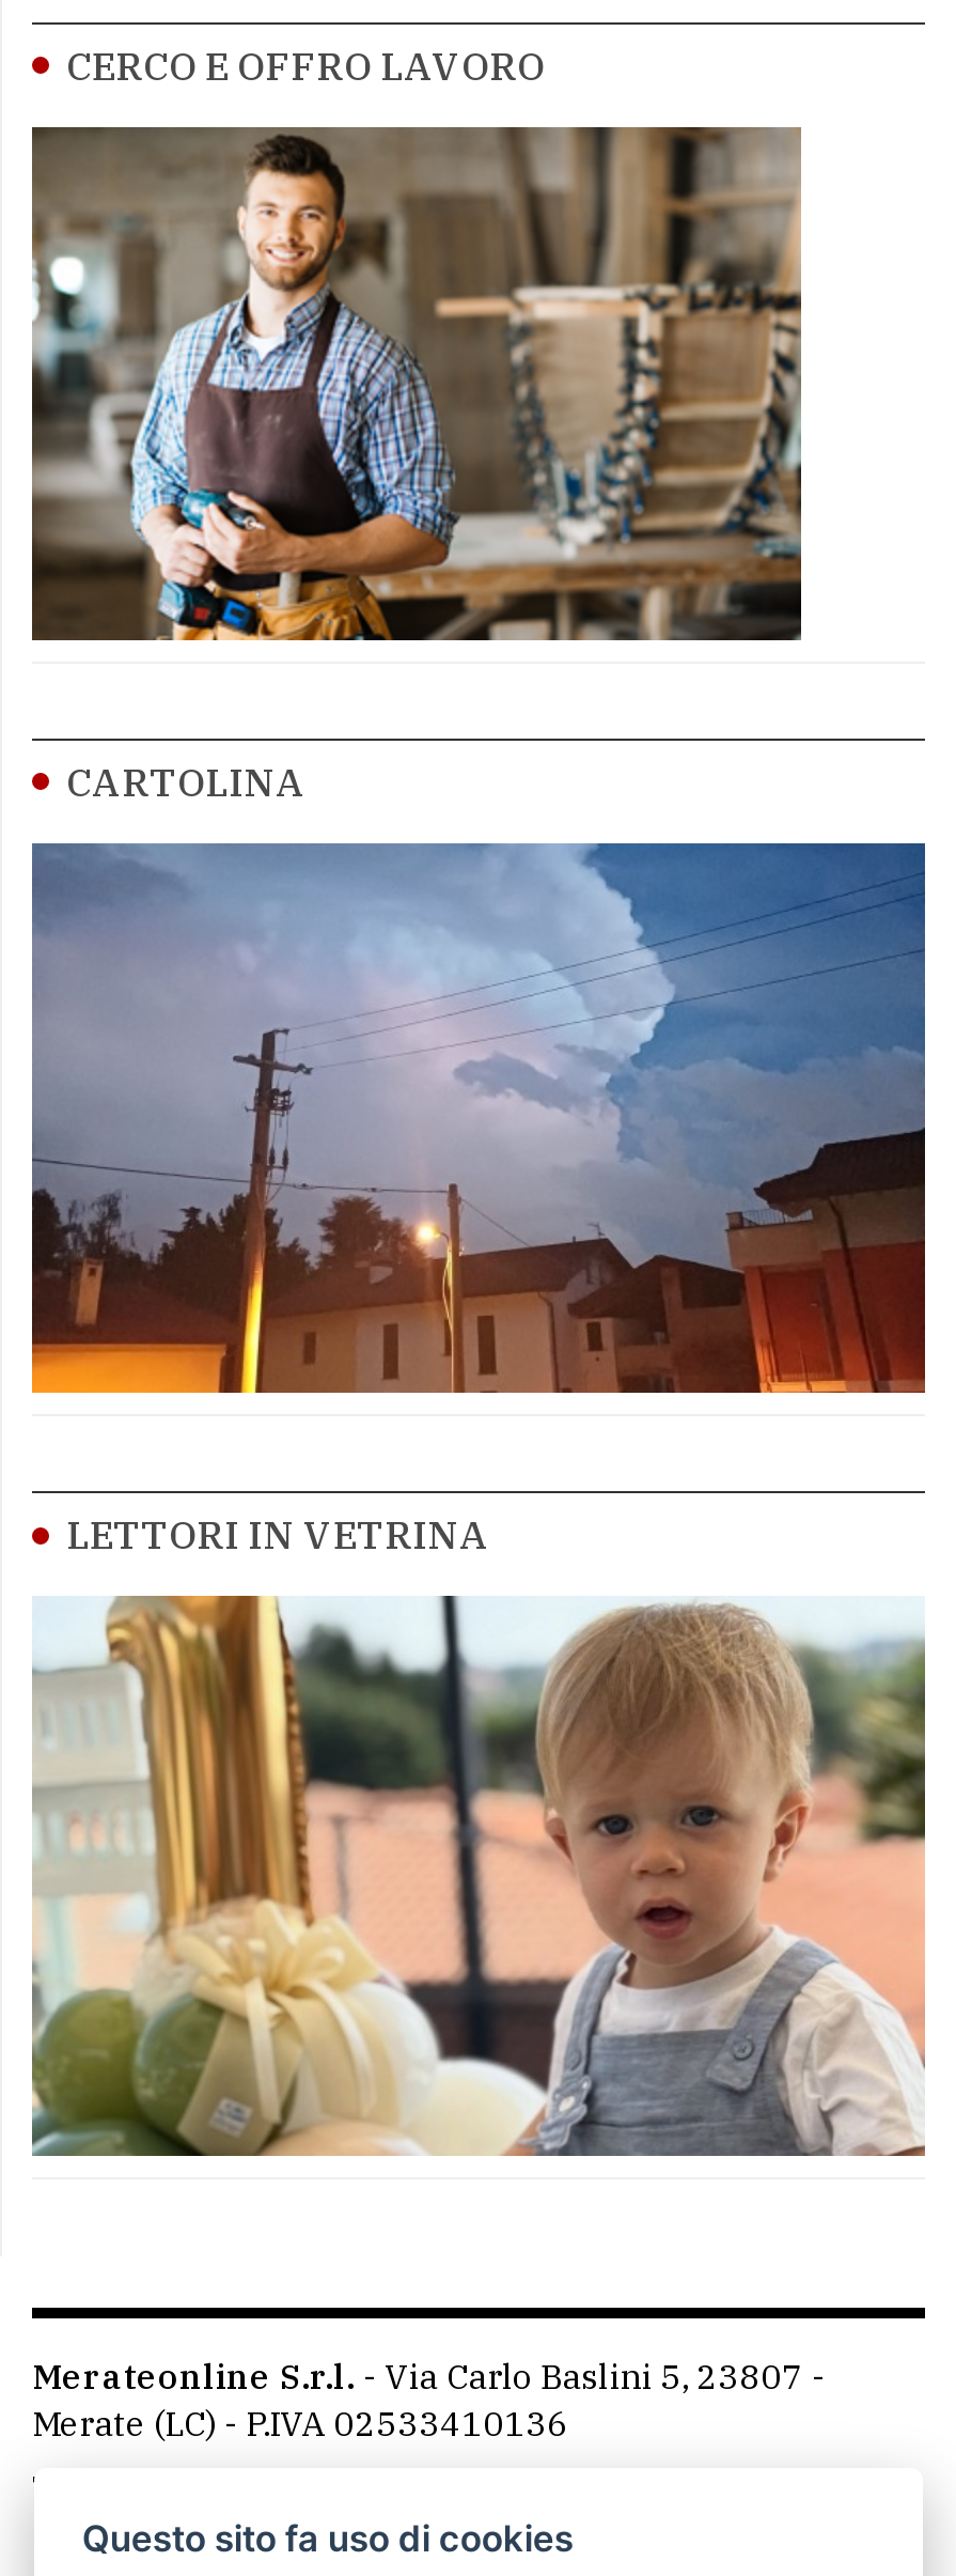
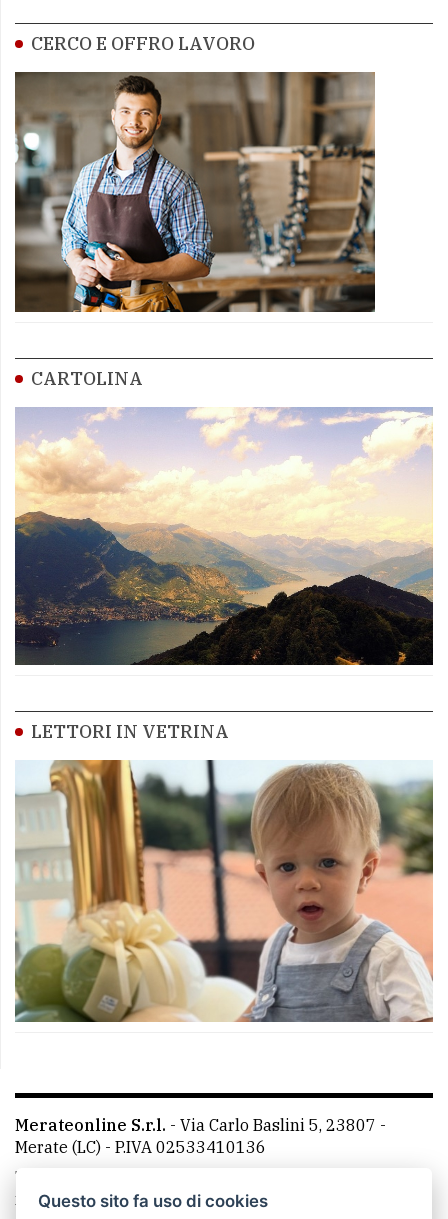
- [image]
+ [image]
